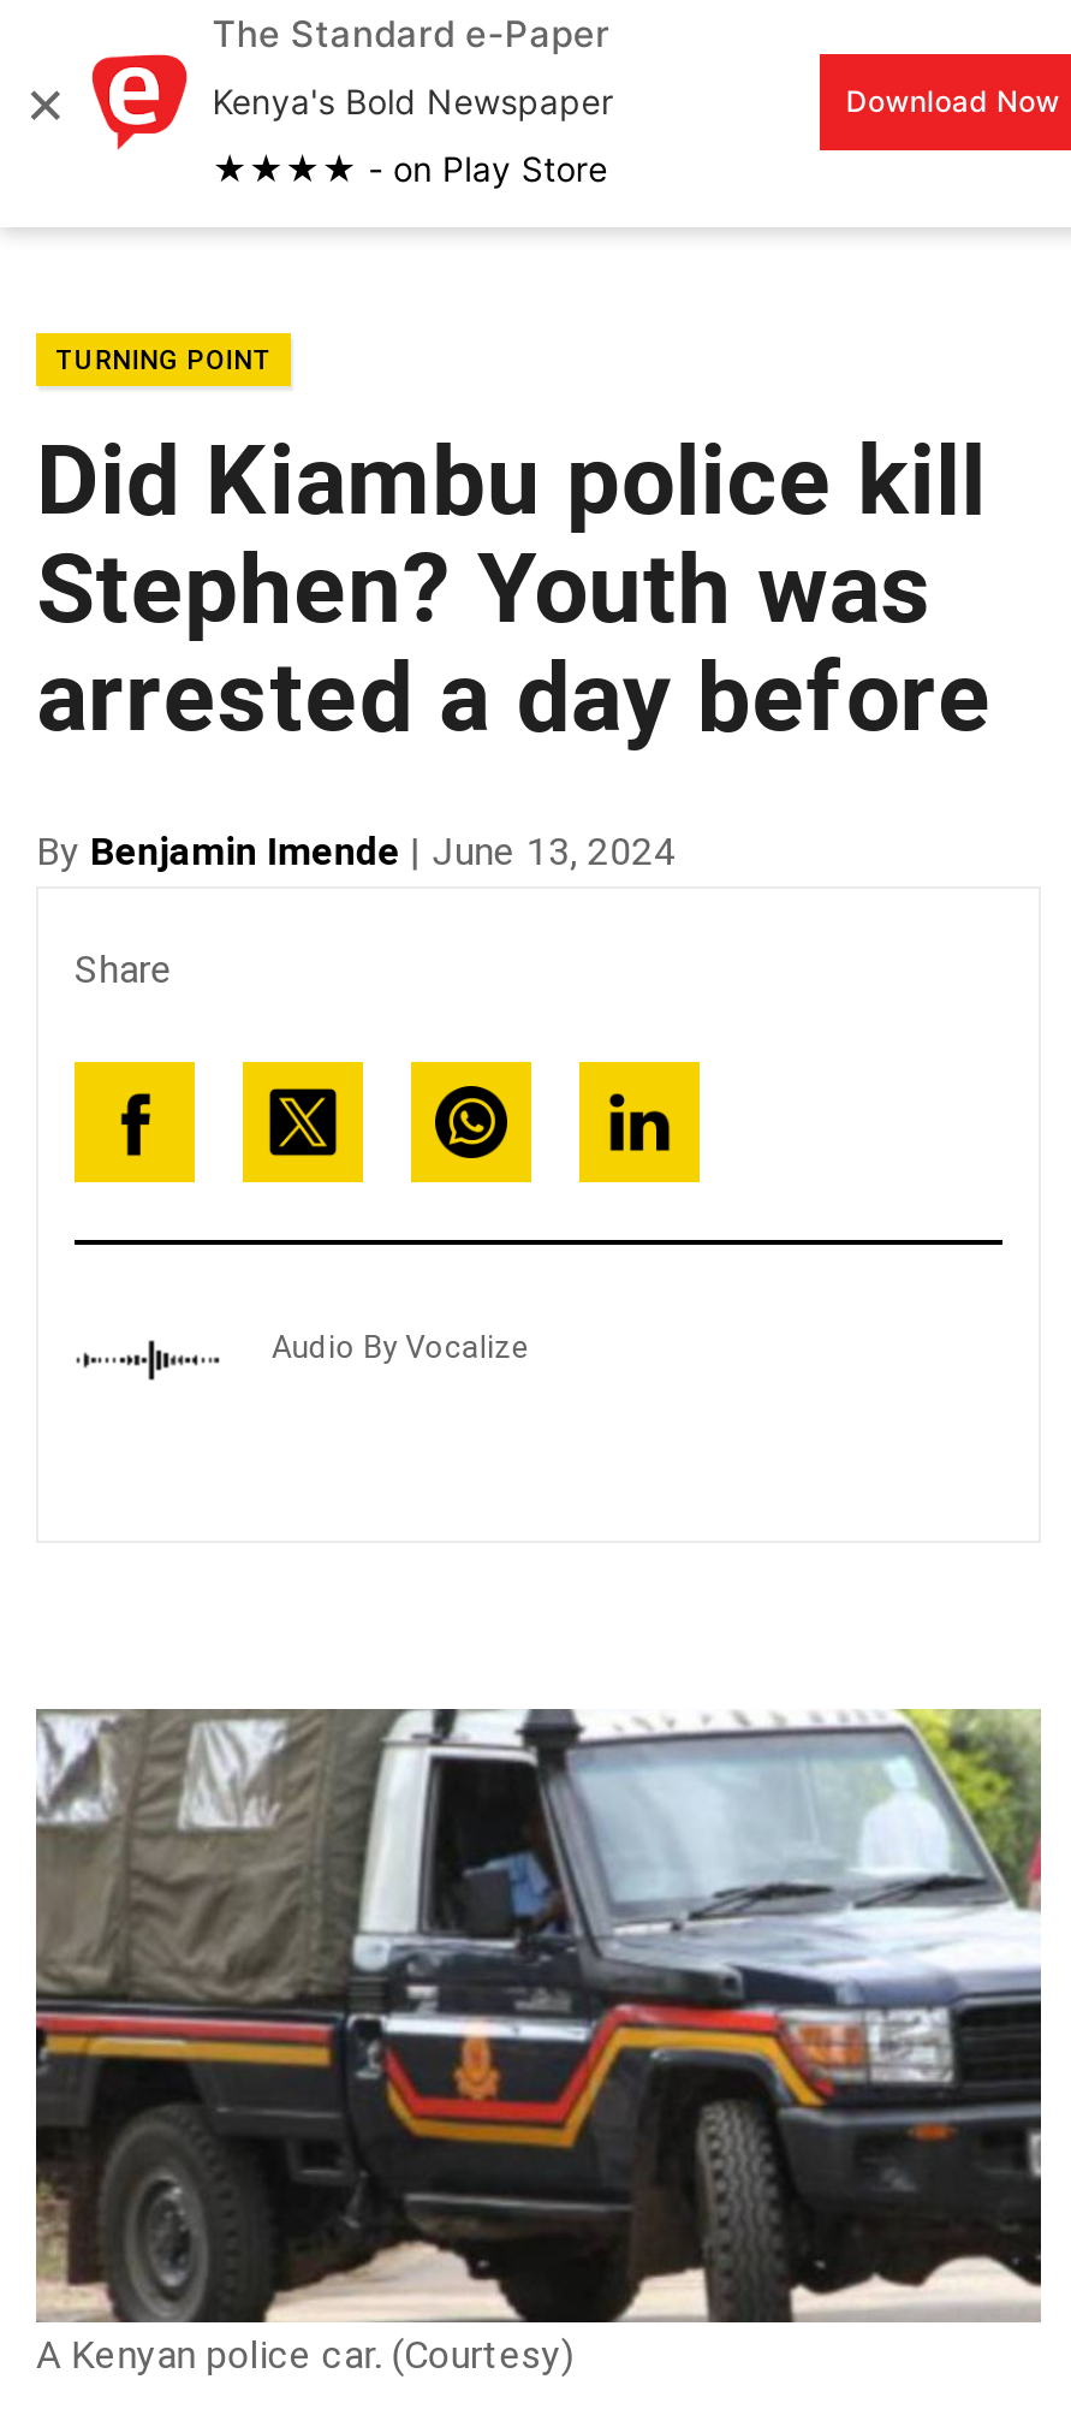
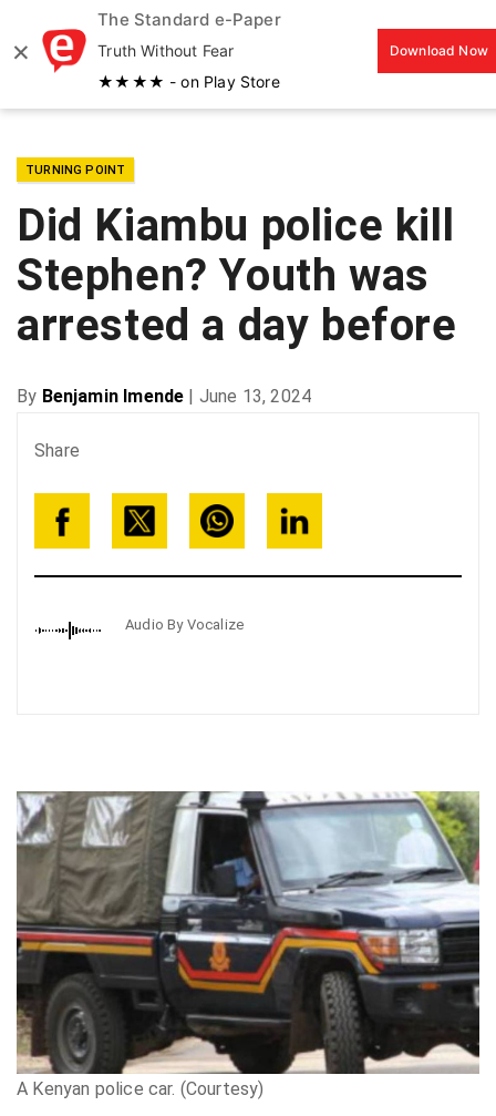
- Kenya's Bold Newspaper
+ Truth Without Fear
